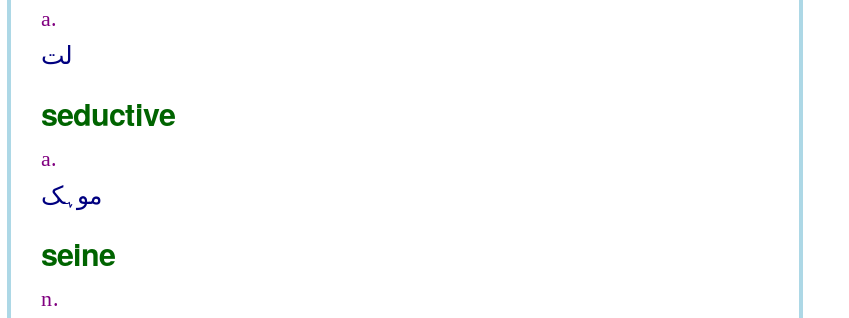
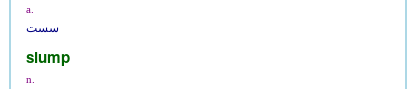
- لت
- seductive
- a.
- موہک
- seine
+ سست
+ slump
